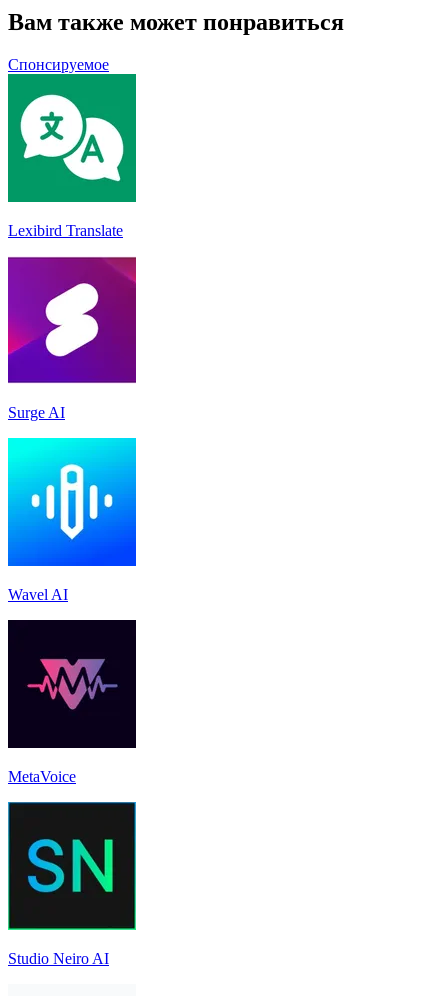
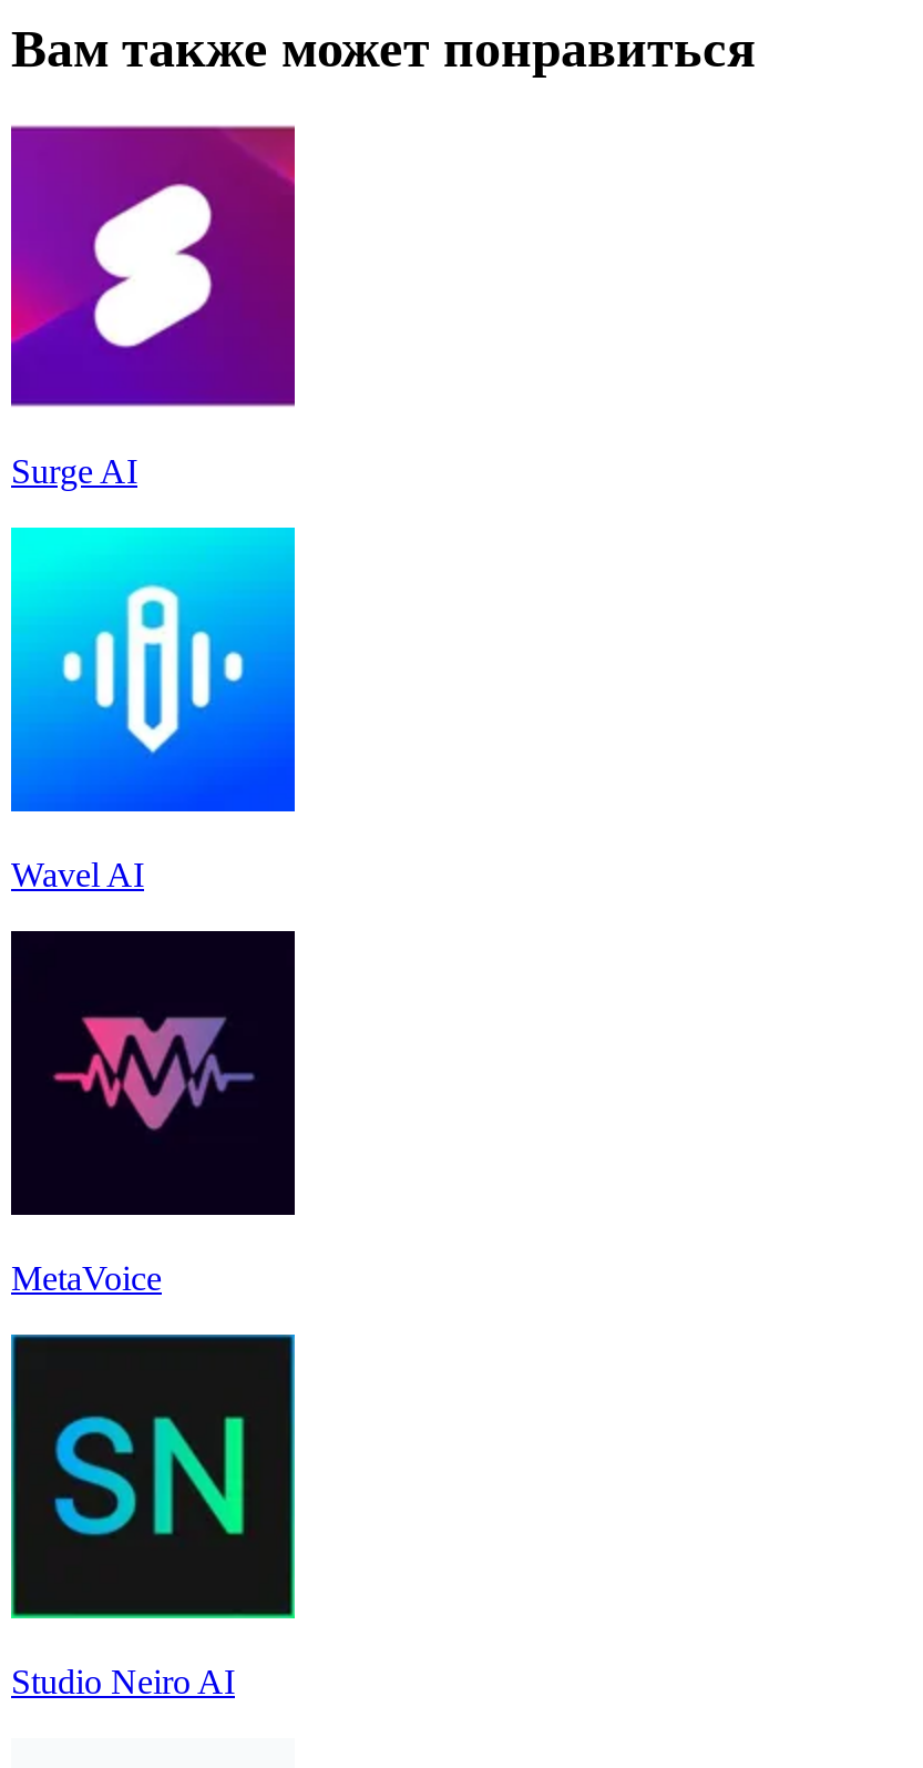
- Спонсируемое

- [image]
- Lexibird Translate
